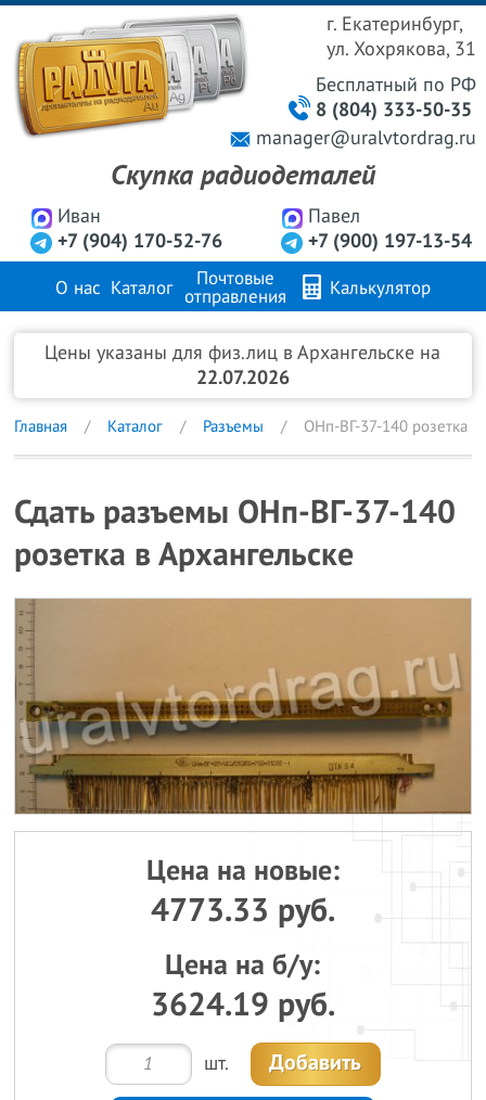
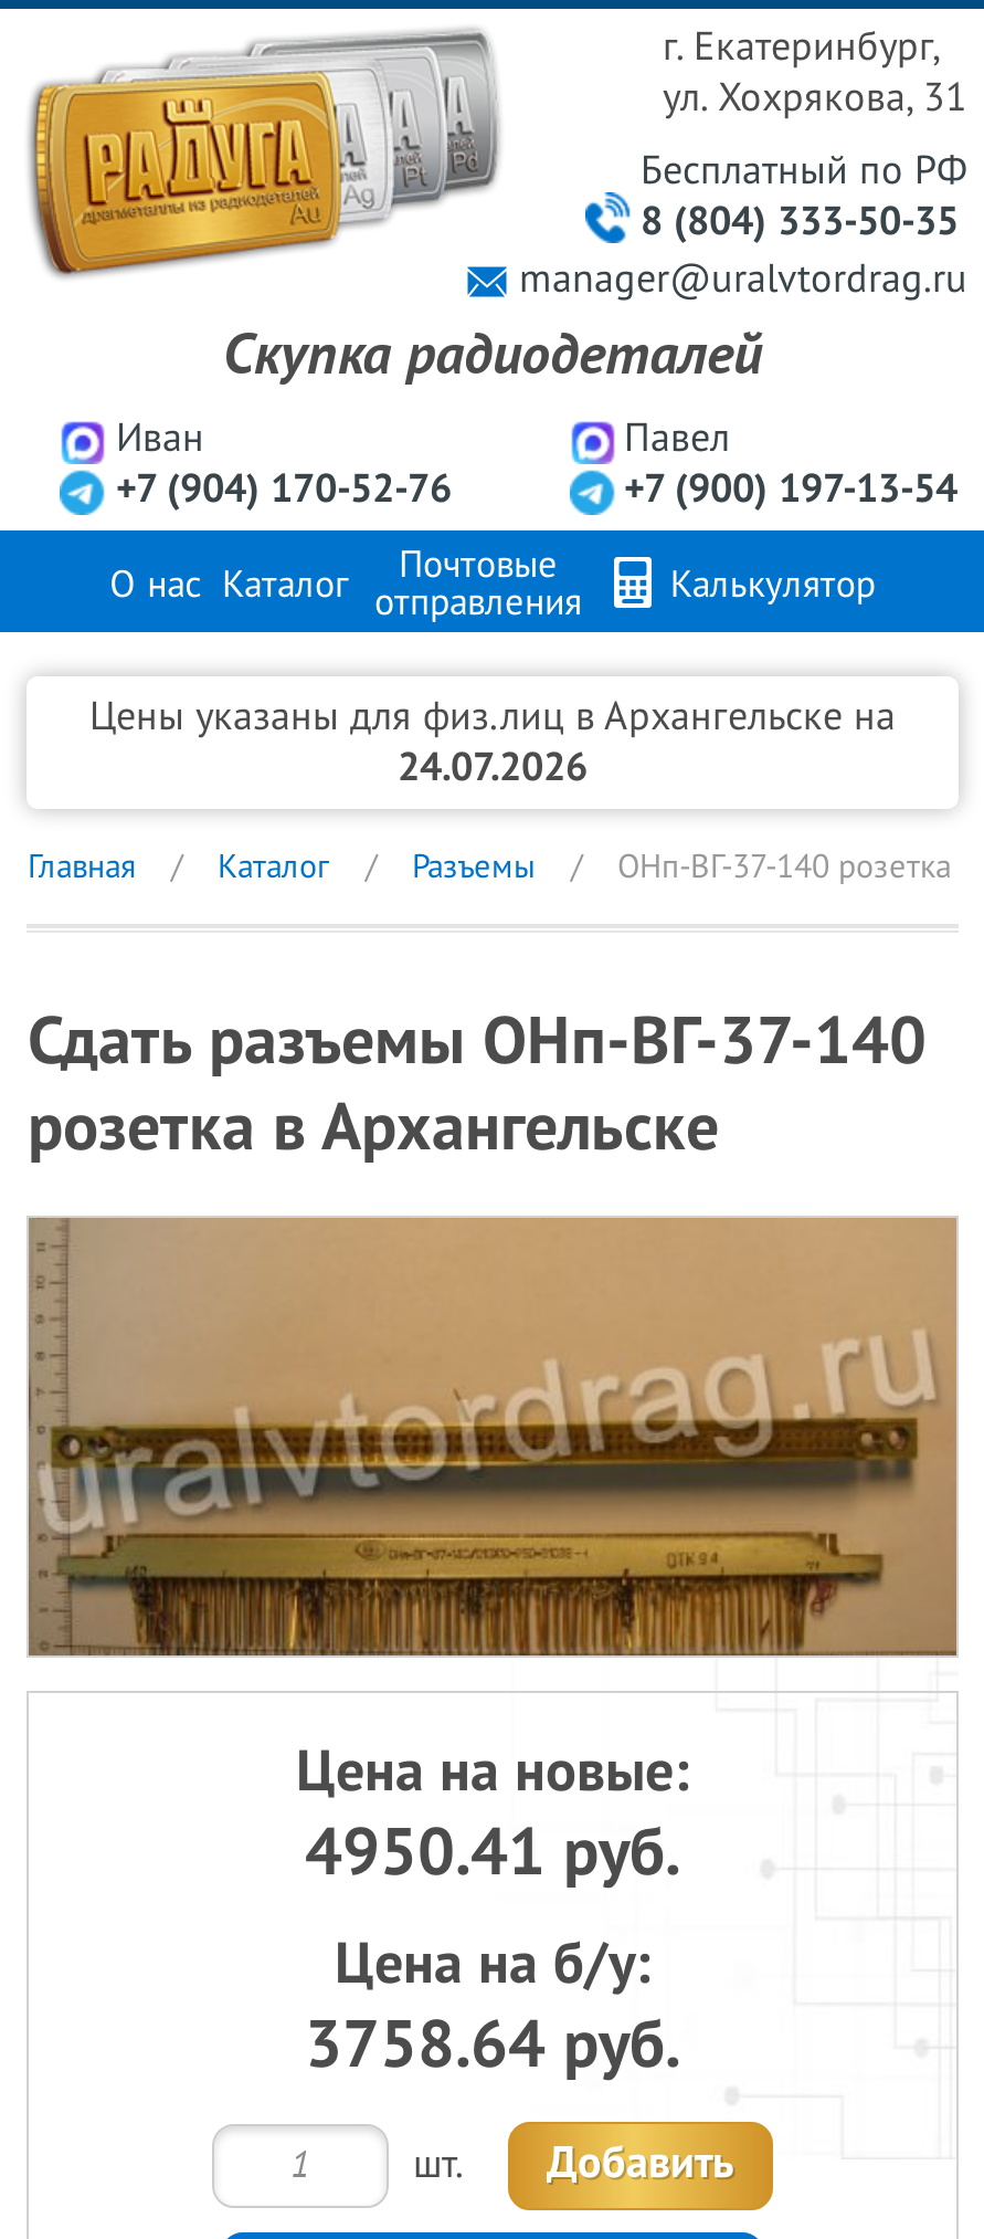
- 22.07.2026
+ 24.07.2026

- 4773.33 руб.
+ 4950.41 руб.

- 3624.19 руб.
+ 3758.64 руб.
